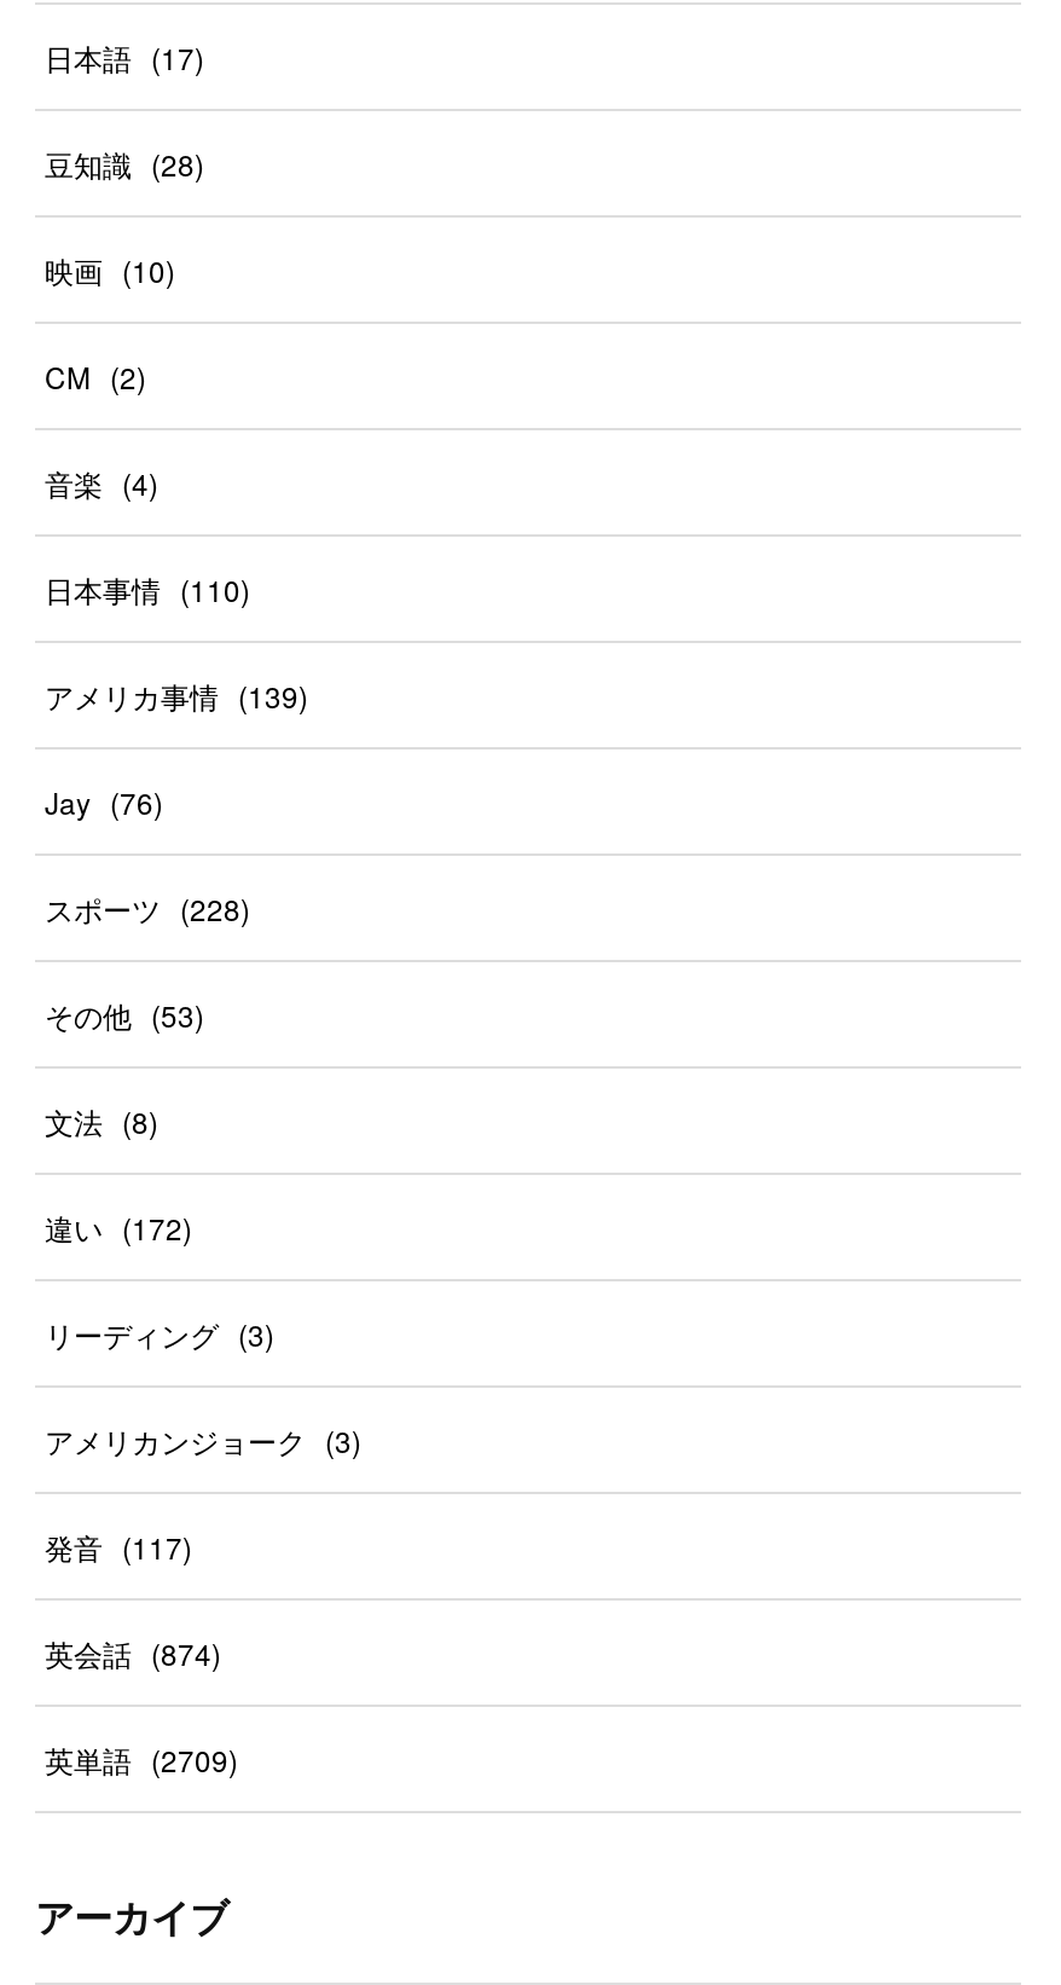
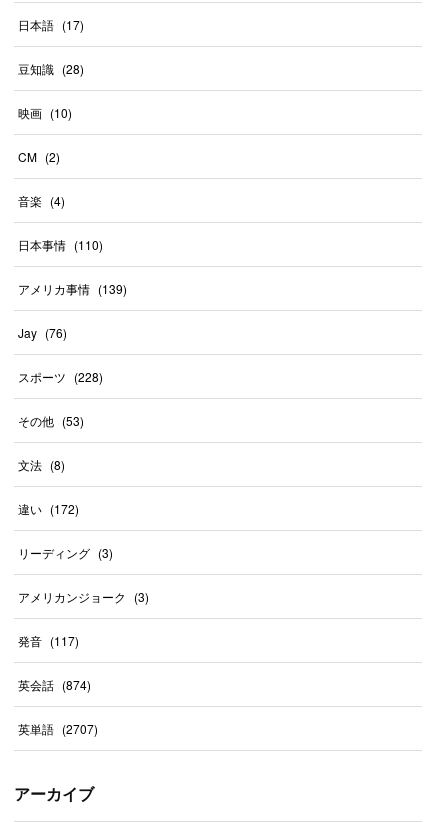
- 英単語 (2709)
+ 英単語 (2707)
